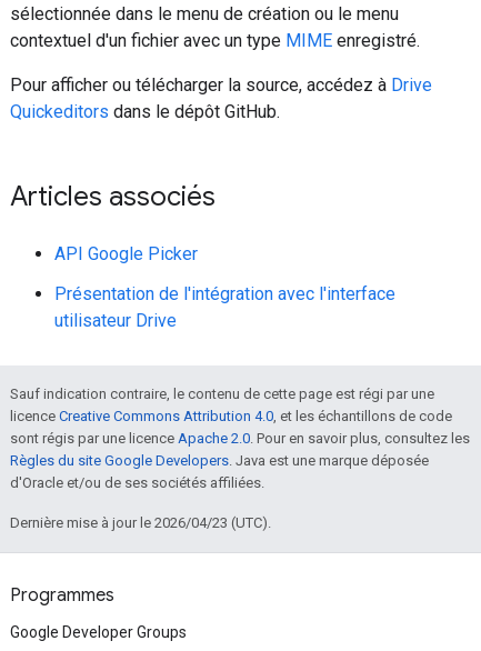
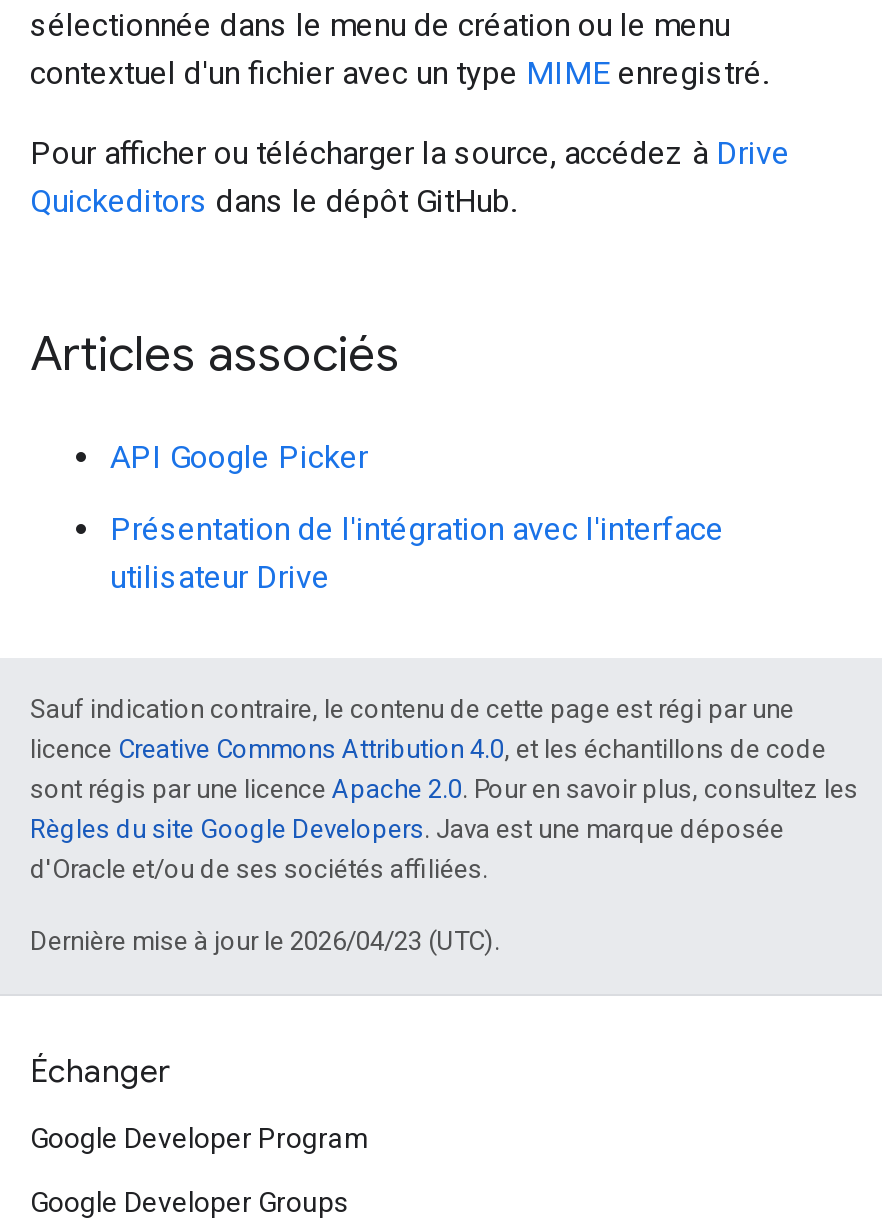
- Programmes
+ Échanger
+ Google Developer Program
